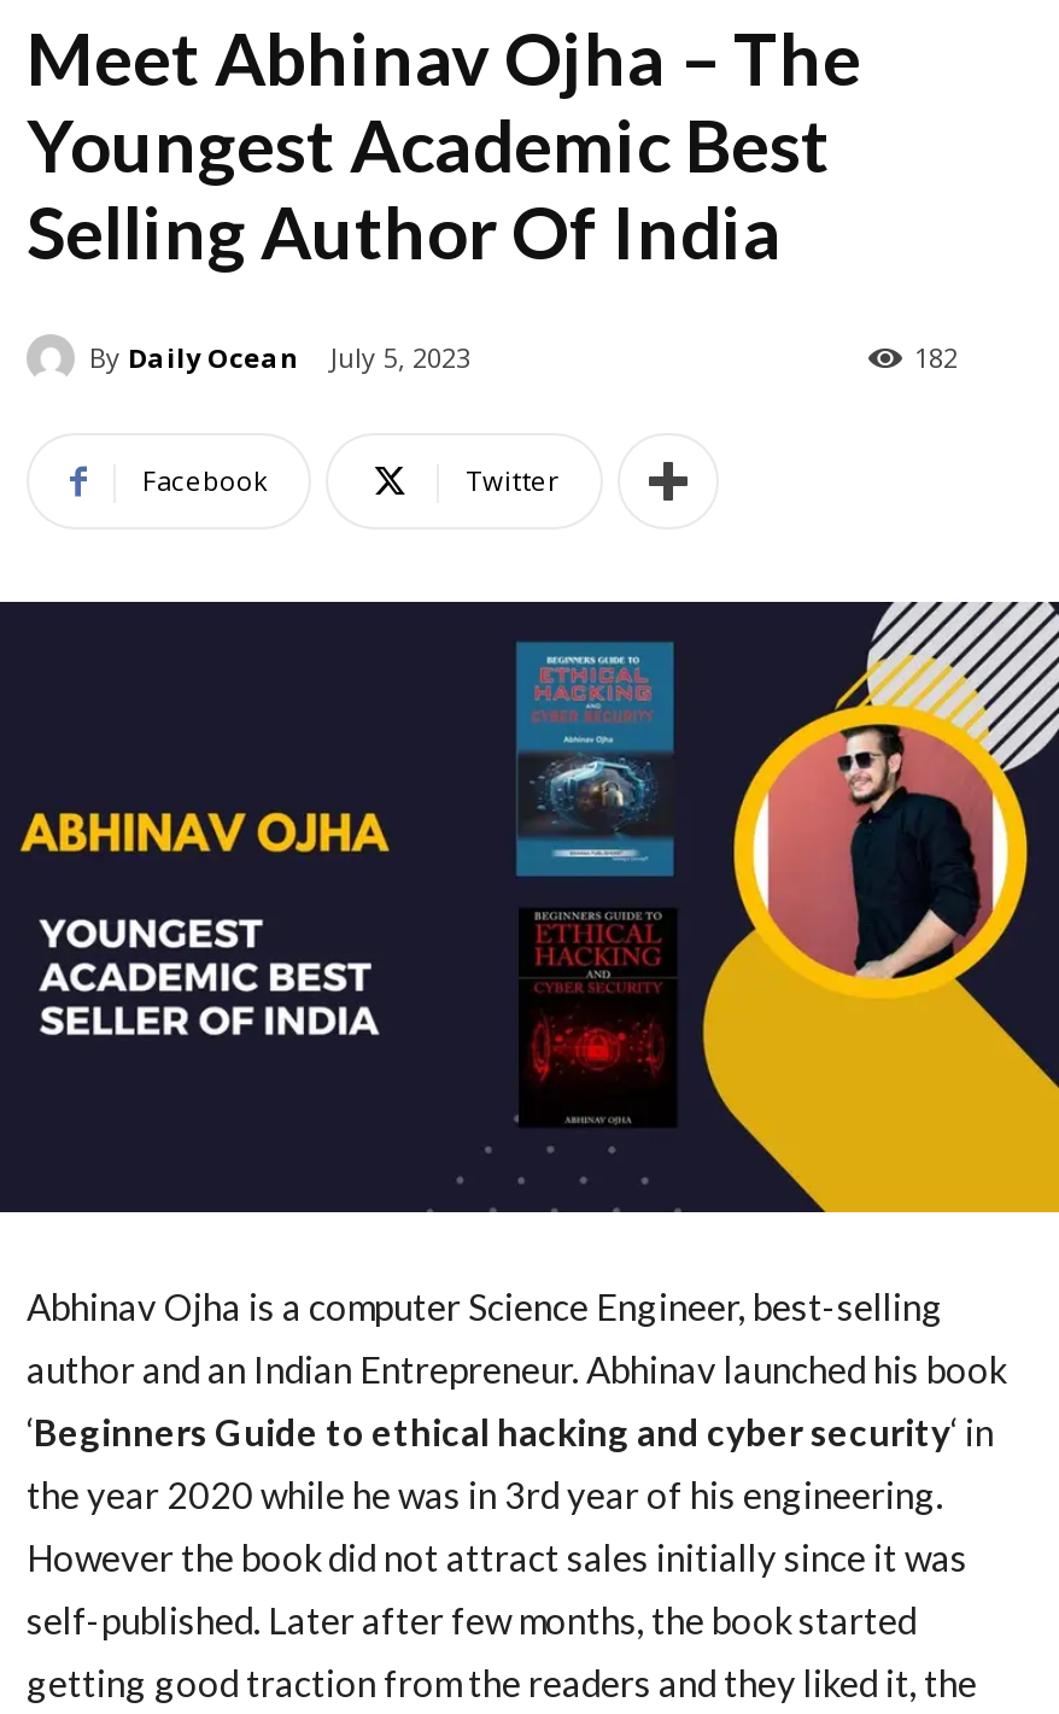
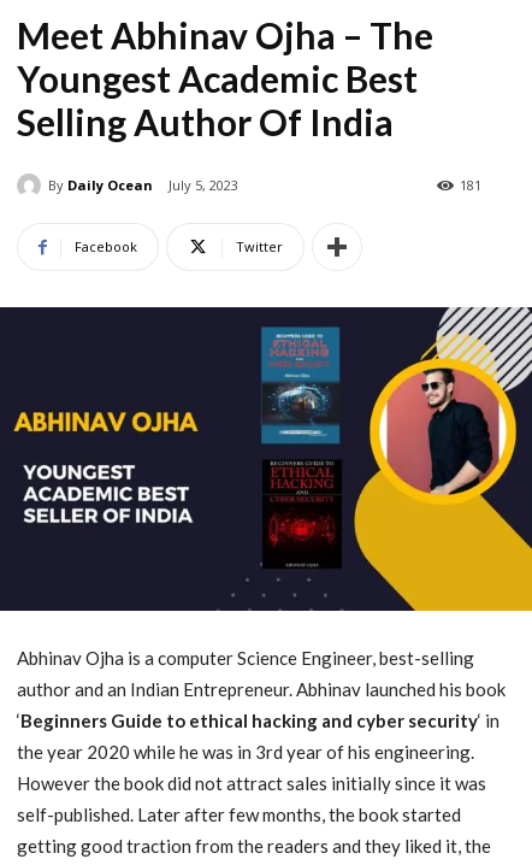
- 182
+ 181
